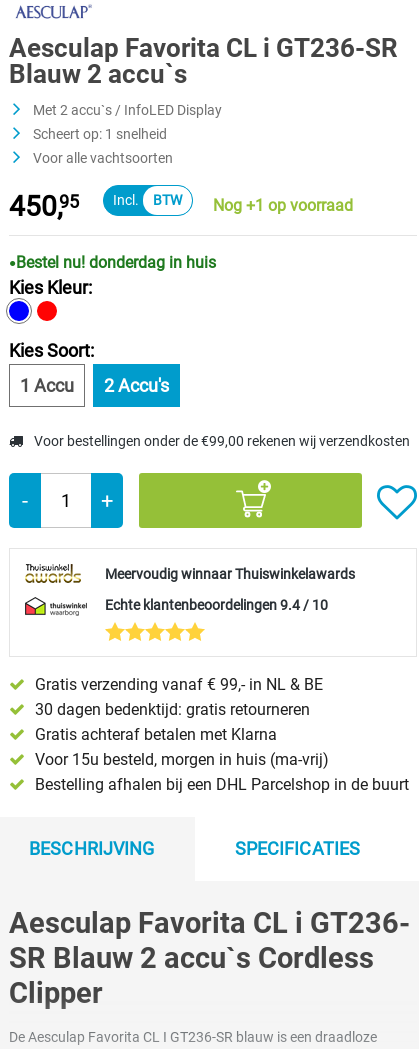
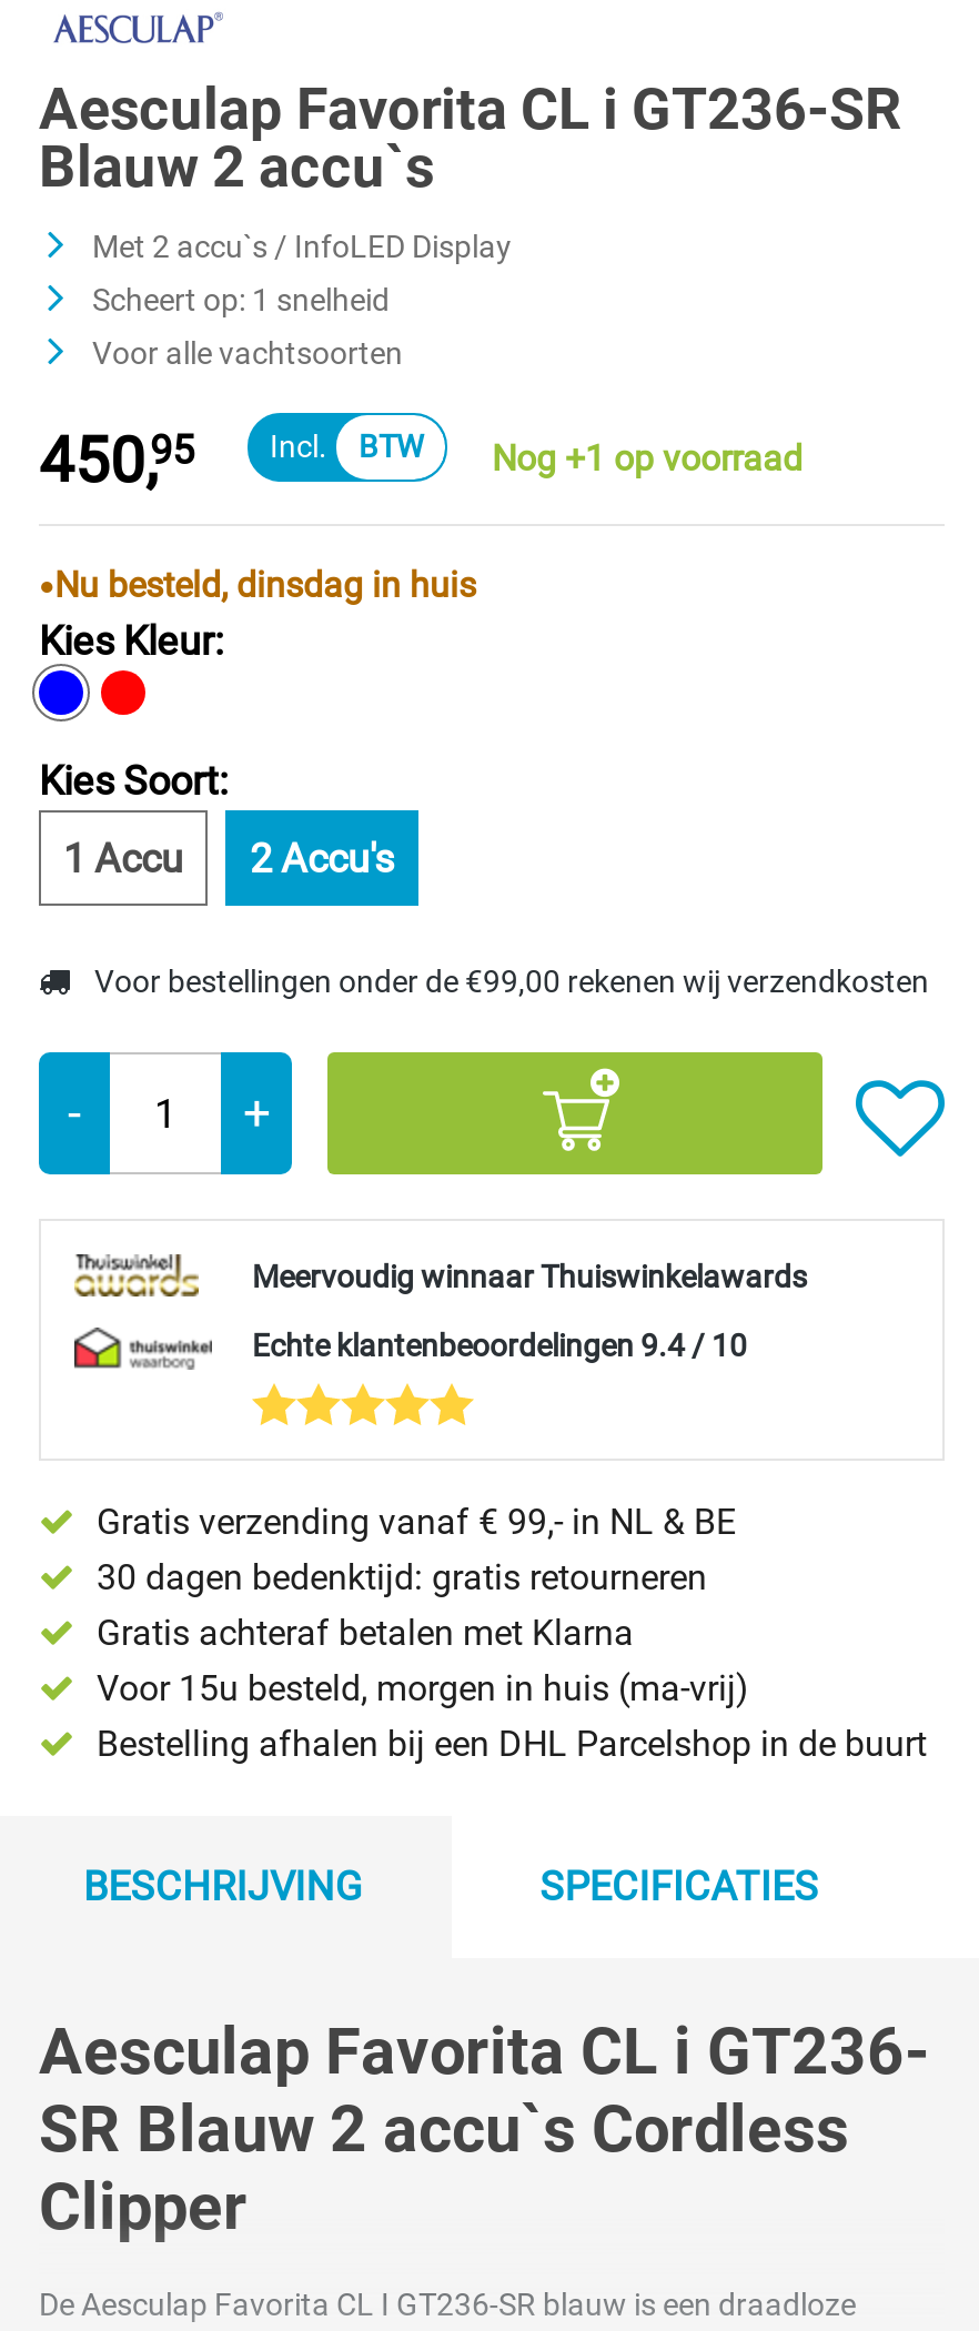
- Bestel nu! donderdag in huis
+ Nu besteld, dinsdag in huis
